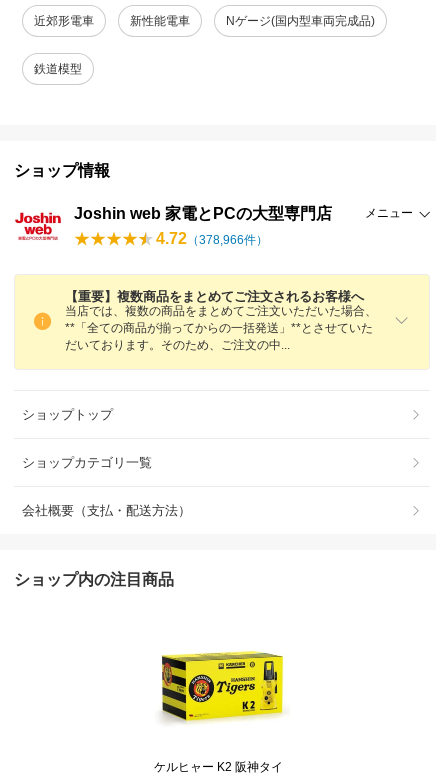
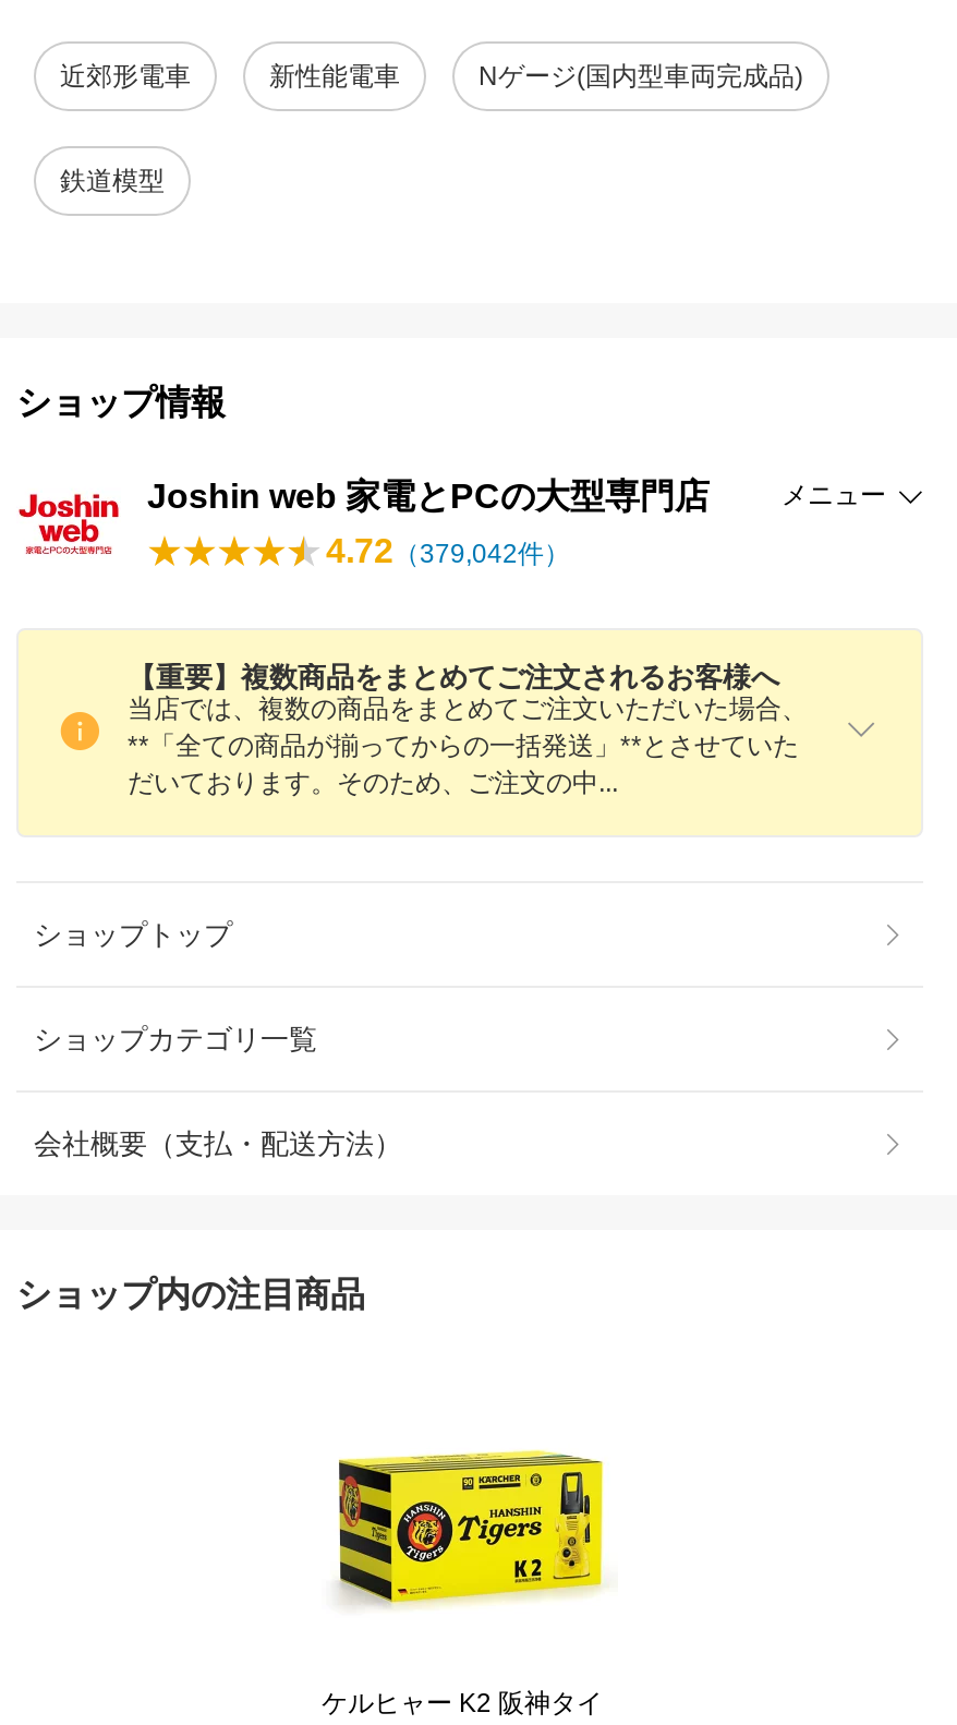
- 4.72（378,966件）
+ 4.72（379,042件）
